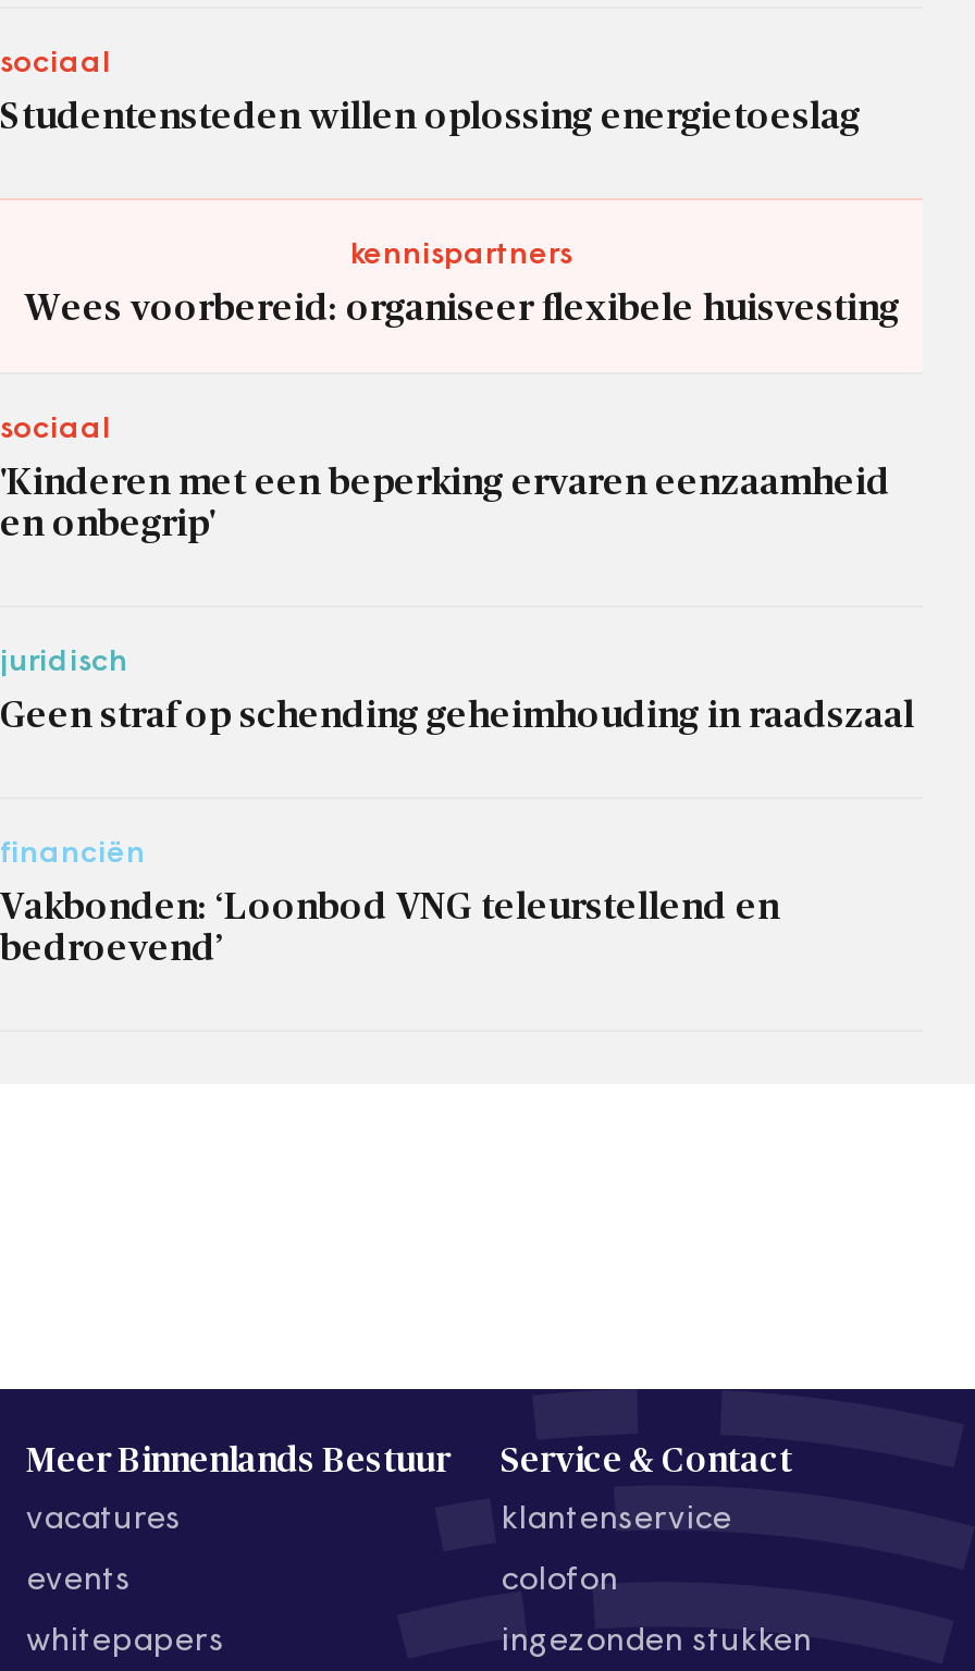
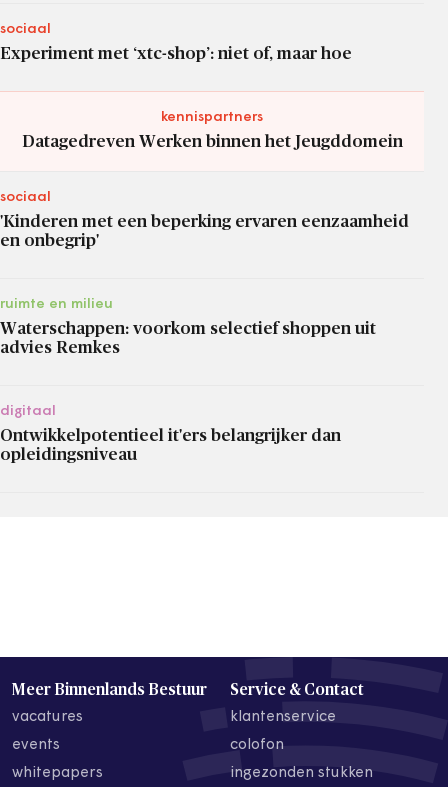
- Studentensteden willen oplossing energietoeslag
+ Experiment met ‘xtc-shop’: niet of, maar hoe

- Wees voorbereid: organiseer flexibele huisvesting
+ Datagedreven Werken binnen het Jeugddomein

- juridisch
+ ruimte en milieu

- Geen straf op schending geheimhouding in raadszaal
+ Waterschappen: voorkom selectief shoppen uit
+ advies Remkes

- financiën
+ digitaal

- Vakbonden: ‘Loonbod VNG teleurstellend en
- bedroevend’
+ Ontwikkelpotentieel it'ers belangrijker dan
+ opleidingsniveau
